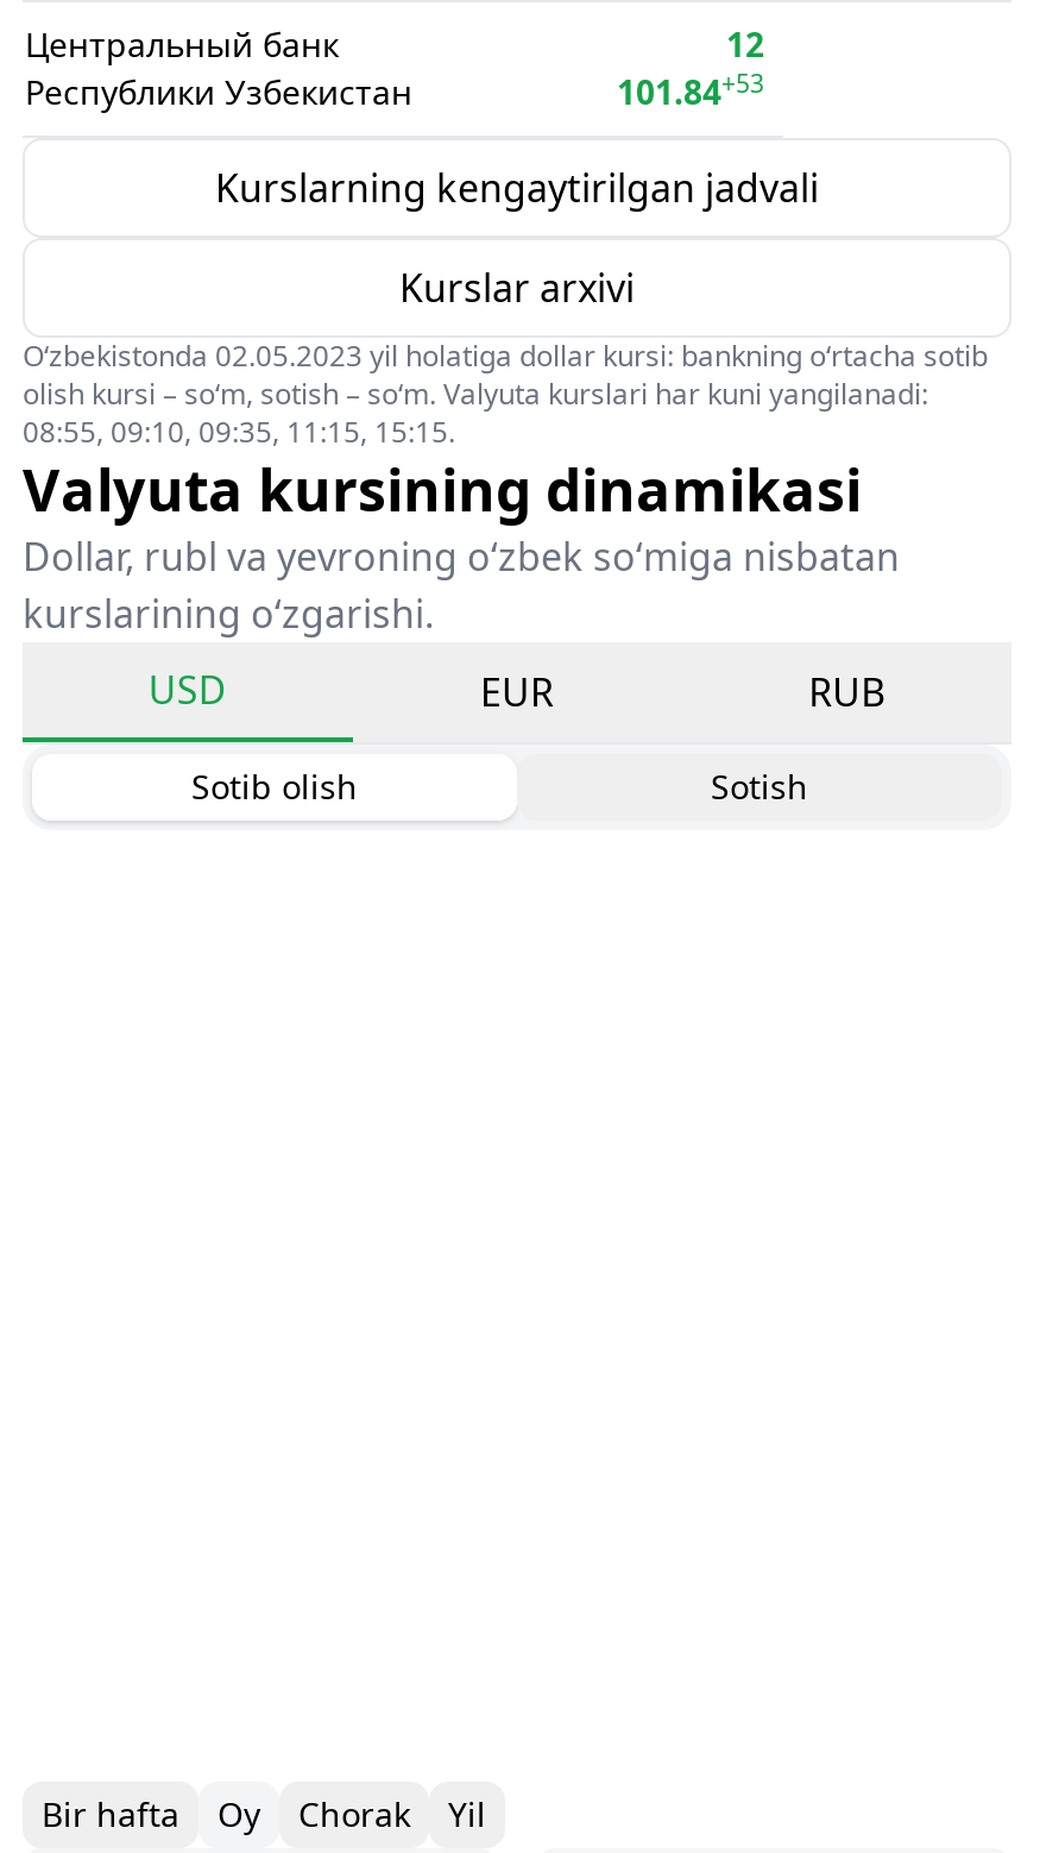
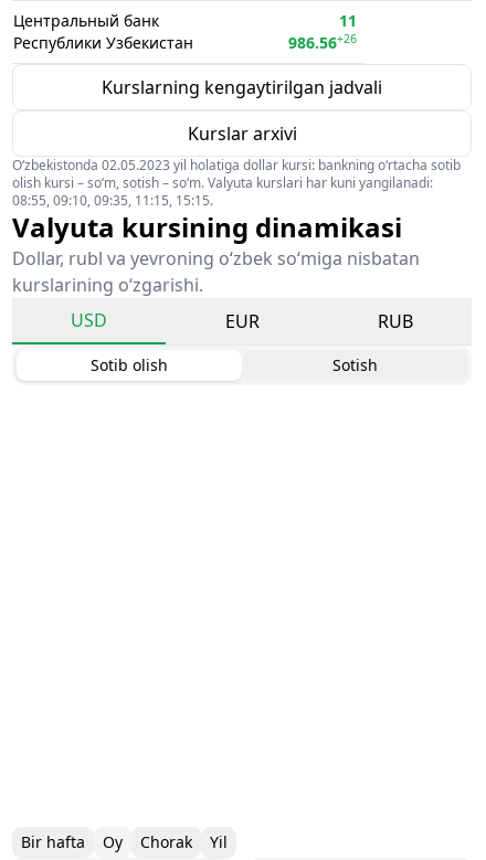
- 12
+ 11

- 101.84+53
+ 986.56+26
